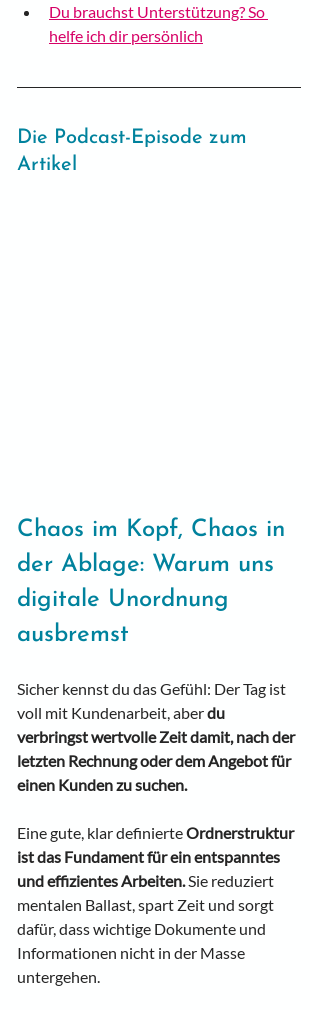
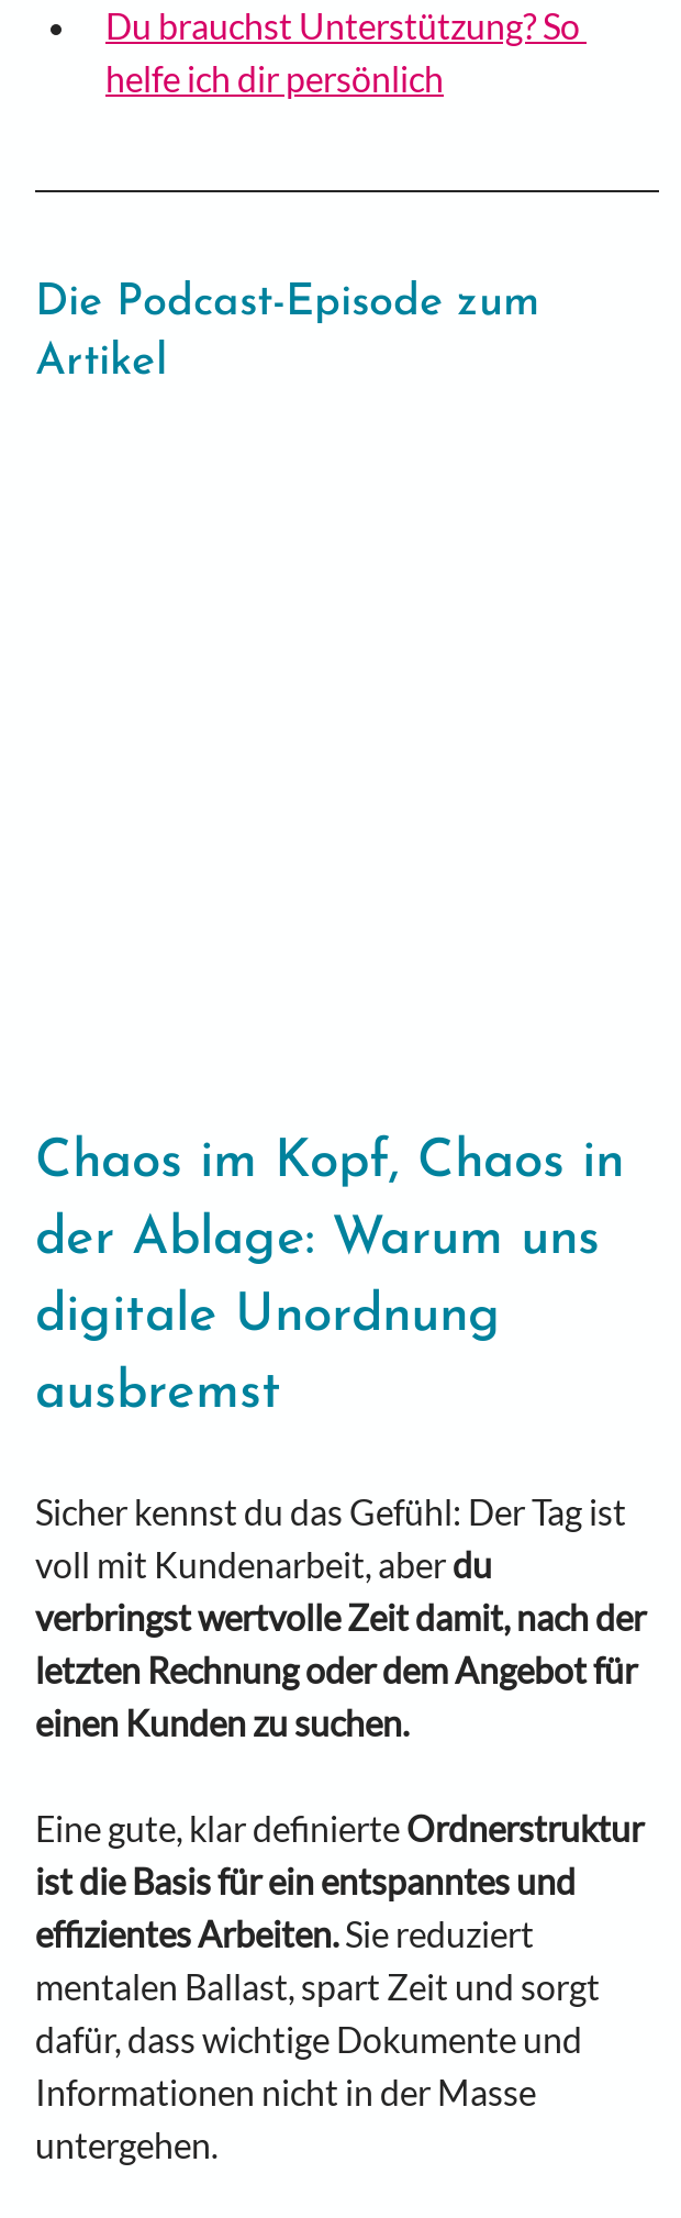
- ist das Fundament für ein entspanntes
- und effizientes Arbeiten.Sie reduziert
+ ist die Basis für ein entspanntes und
+ effizientes Arbeiten.Sie reduziert
